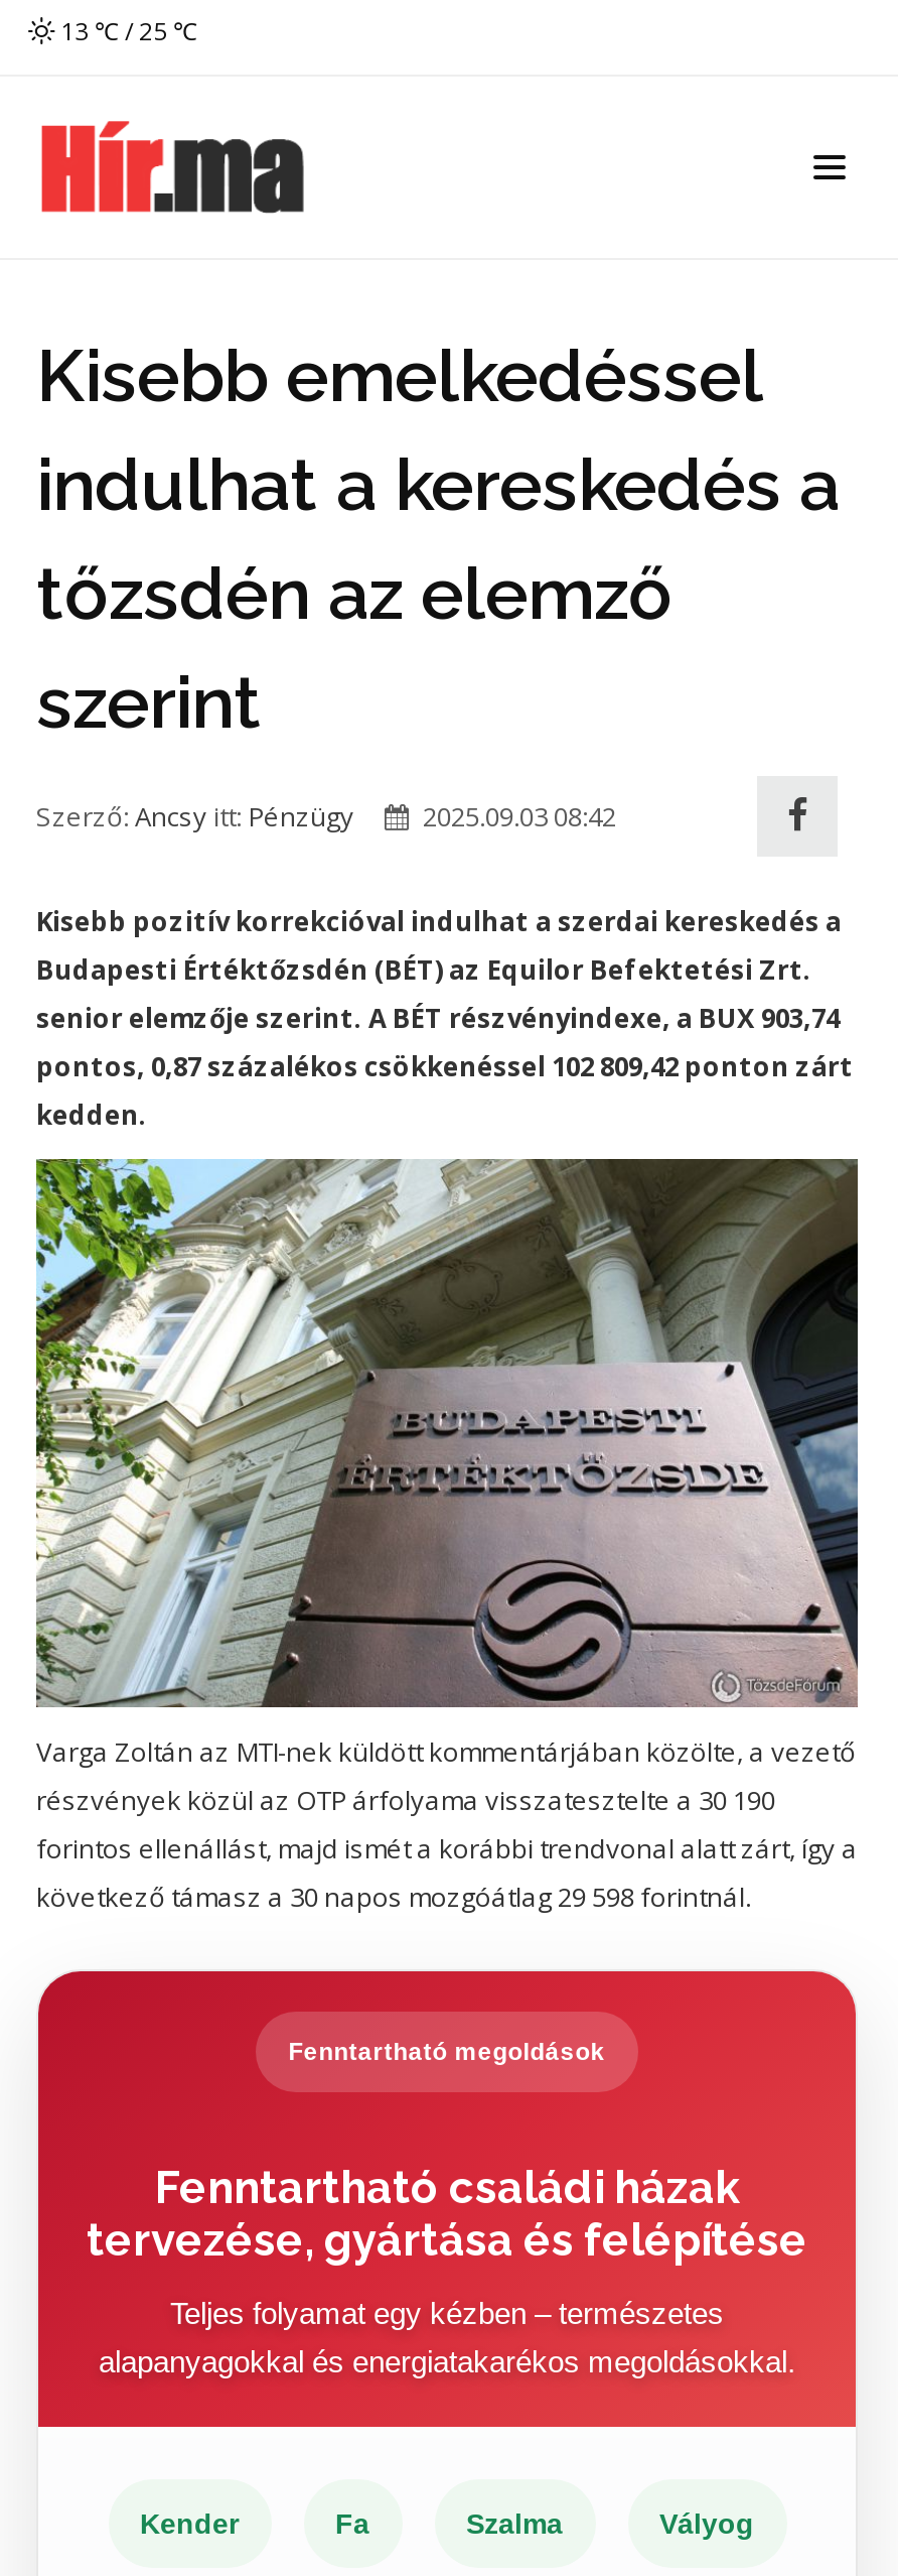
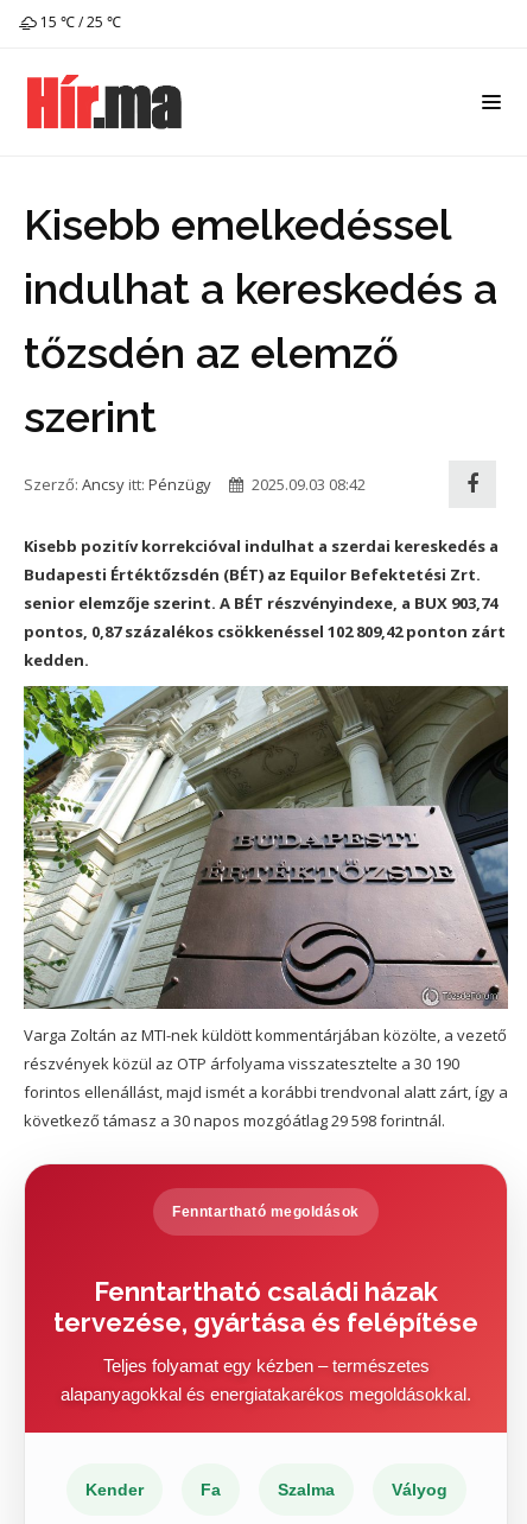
- 13 ℃ / 25 ℃
+ 15 ℃ / 25 ℃
